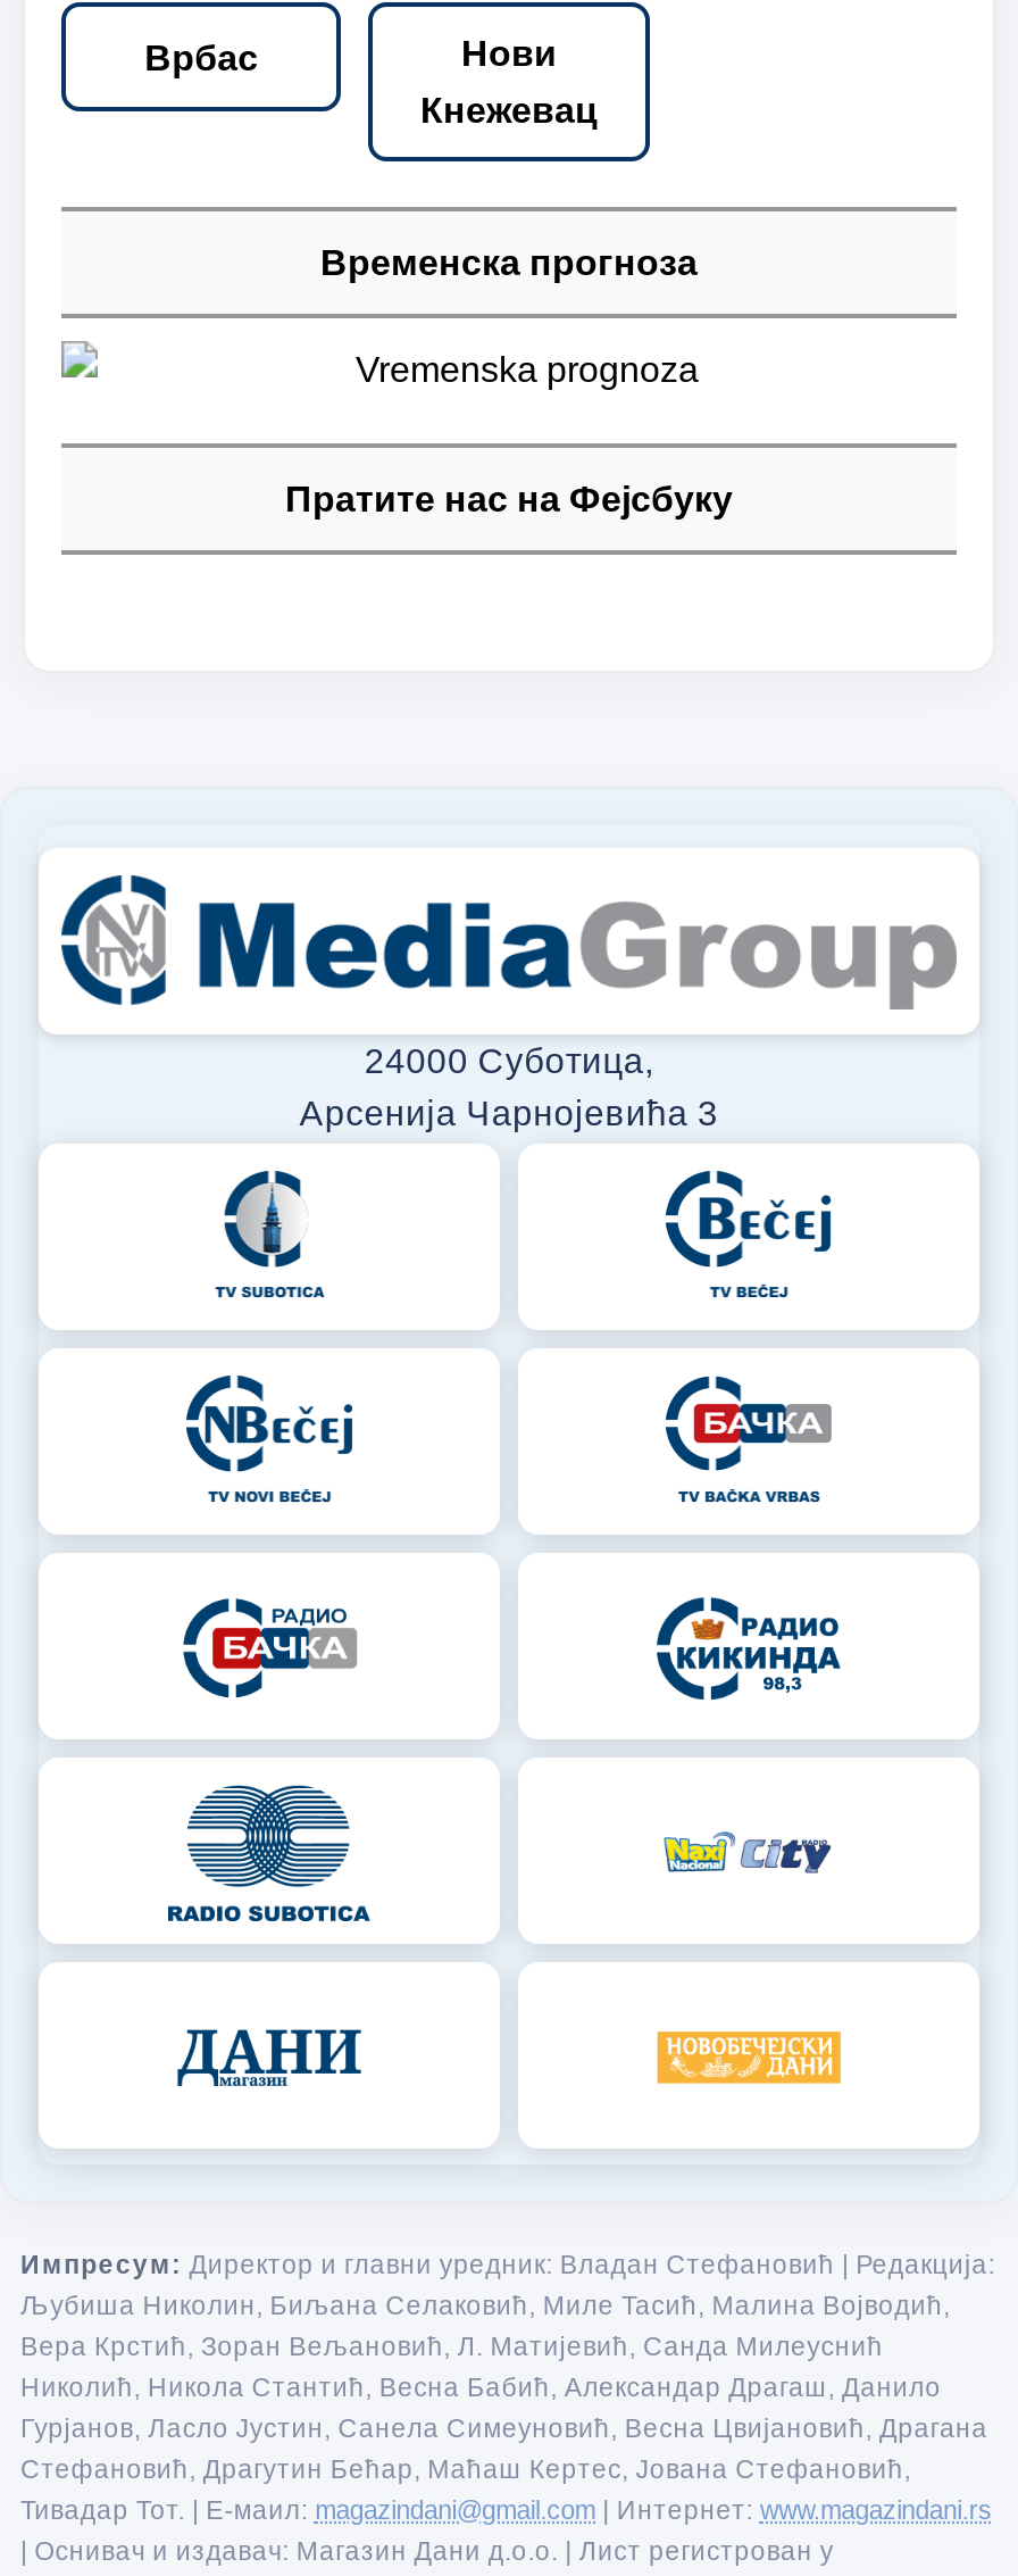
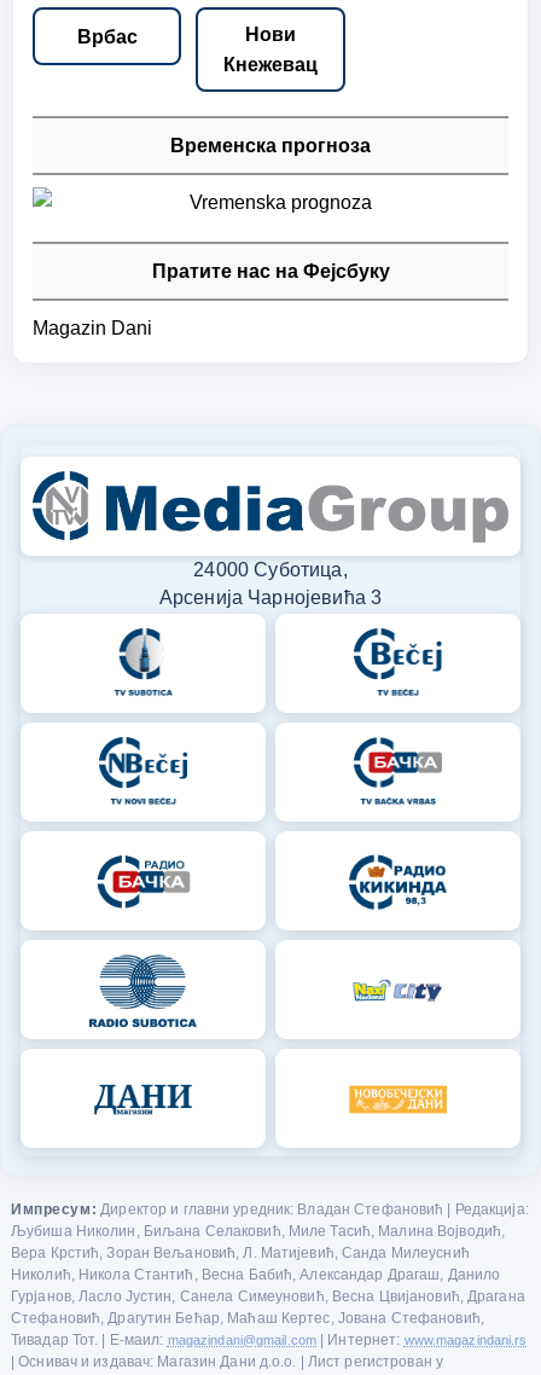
+ Magazin Dani
